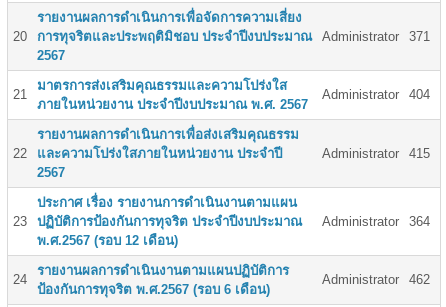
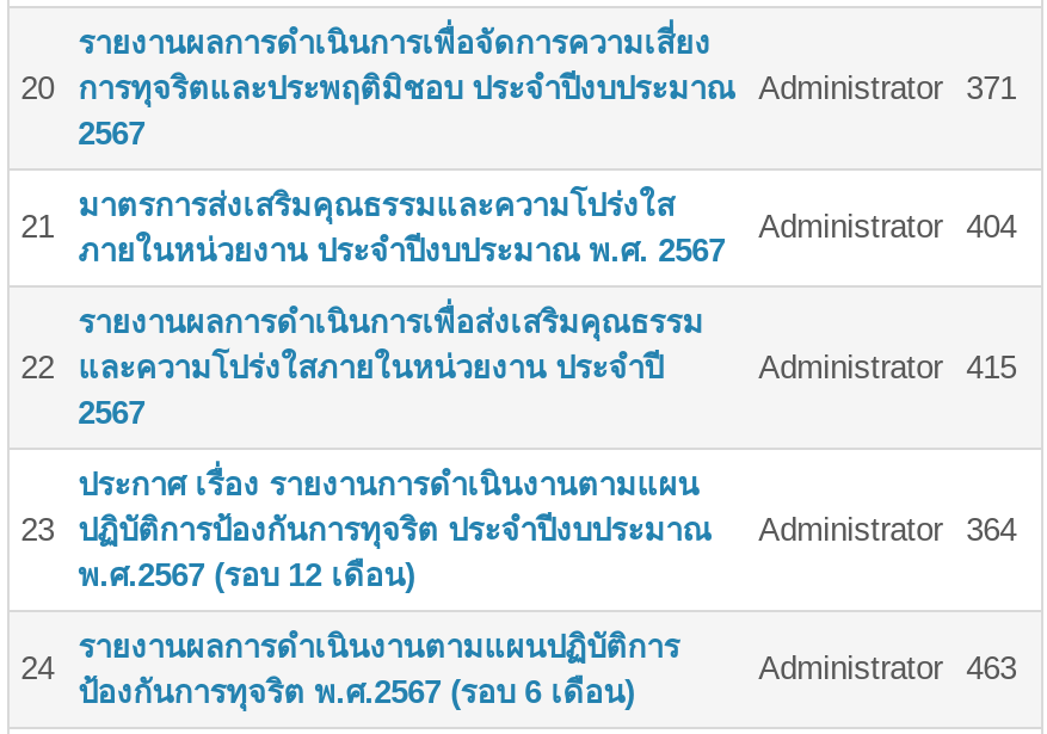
- Administrator 462
+ Administrator 463
